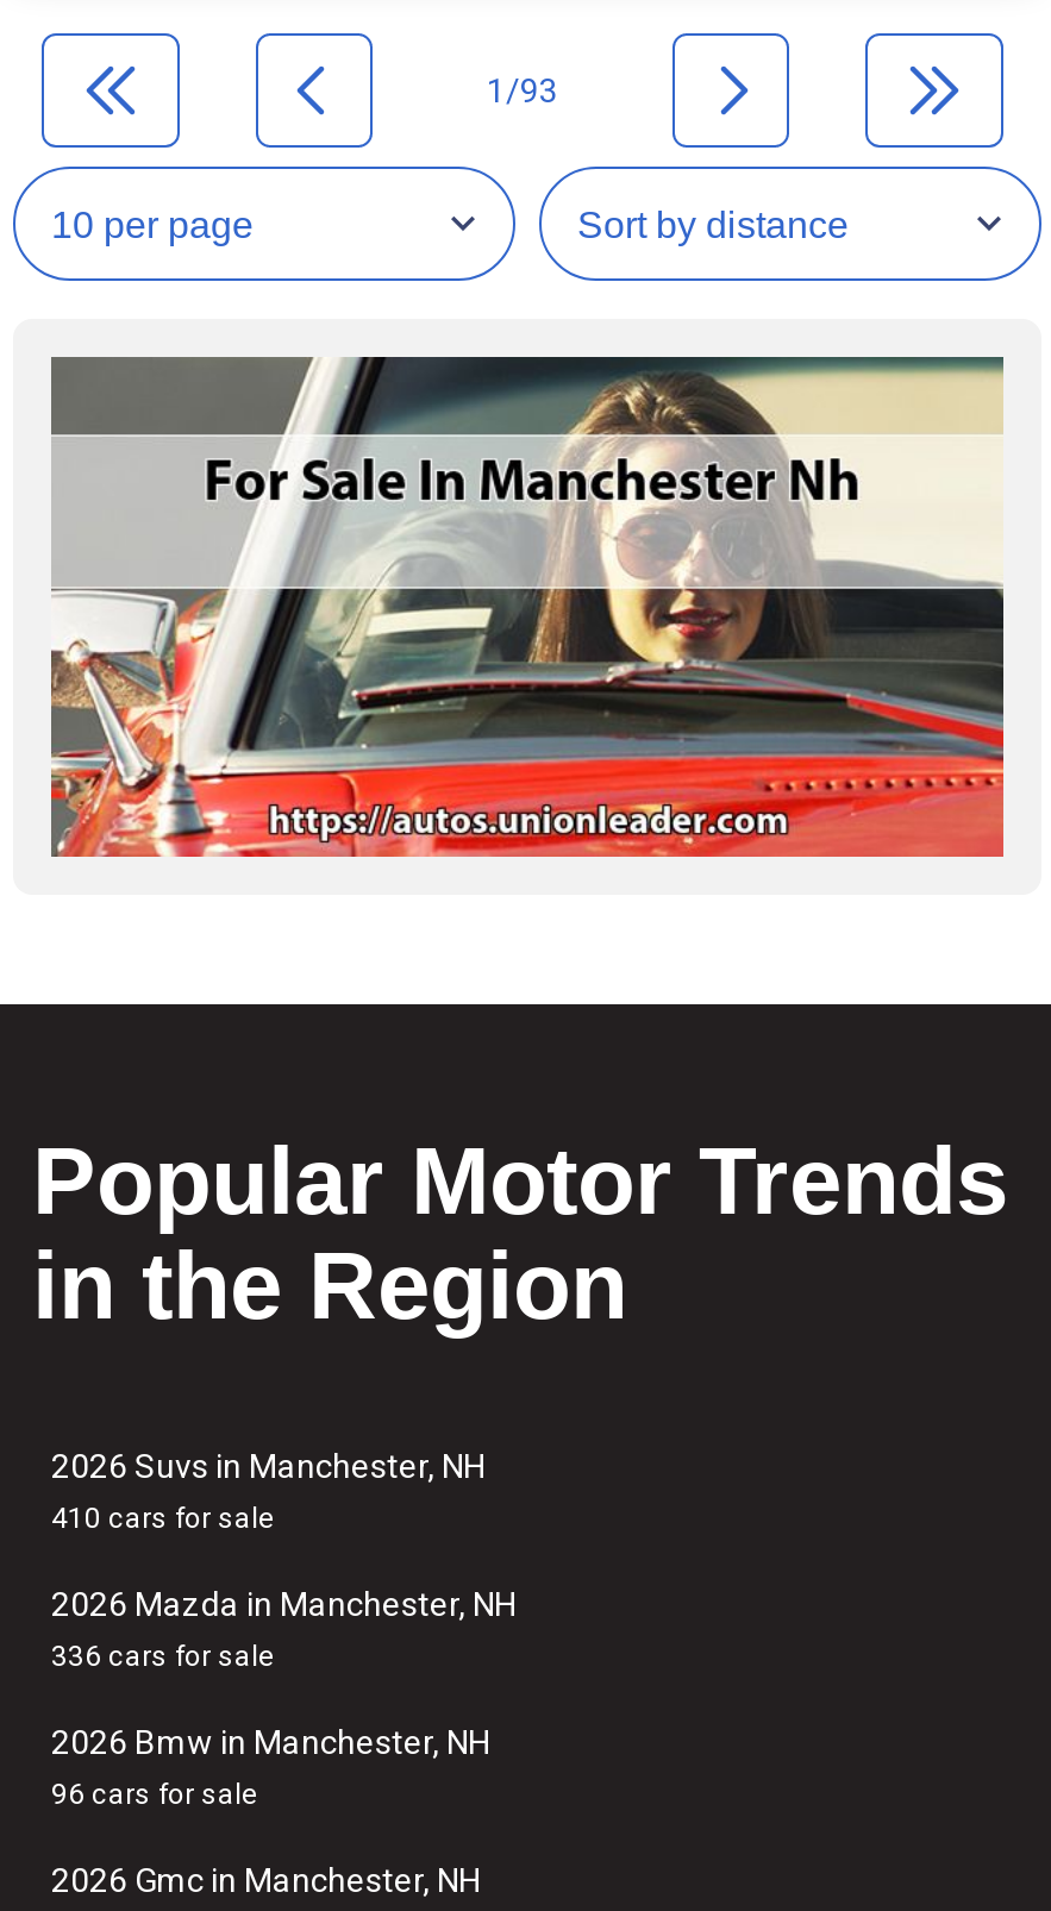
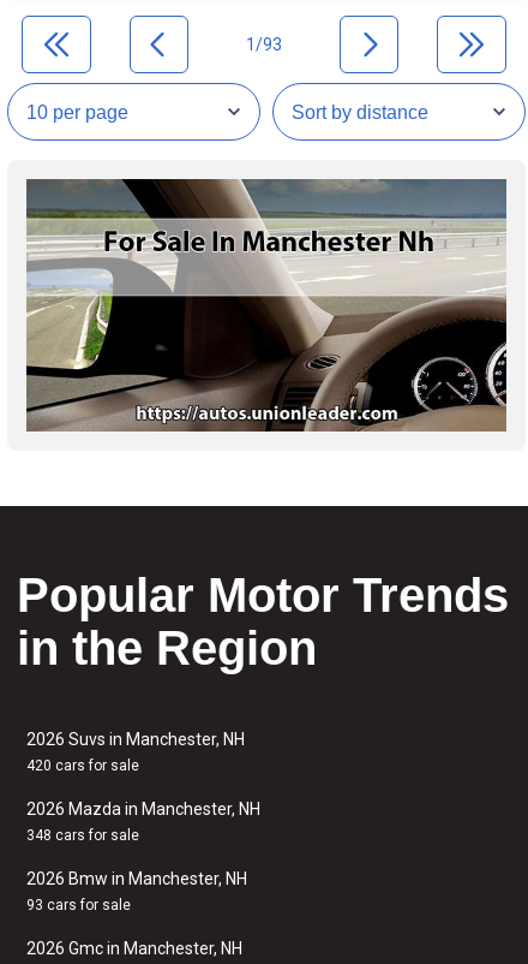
- [image]
+ [image]

- 410 cars for sale
+ 420 cars for sale

- 336 cars for sale
+ 348 cars for sale

- 96 cars for sale
+ 93 cars for sale
